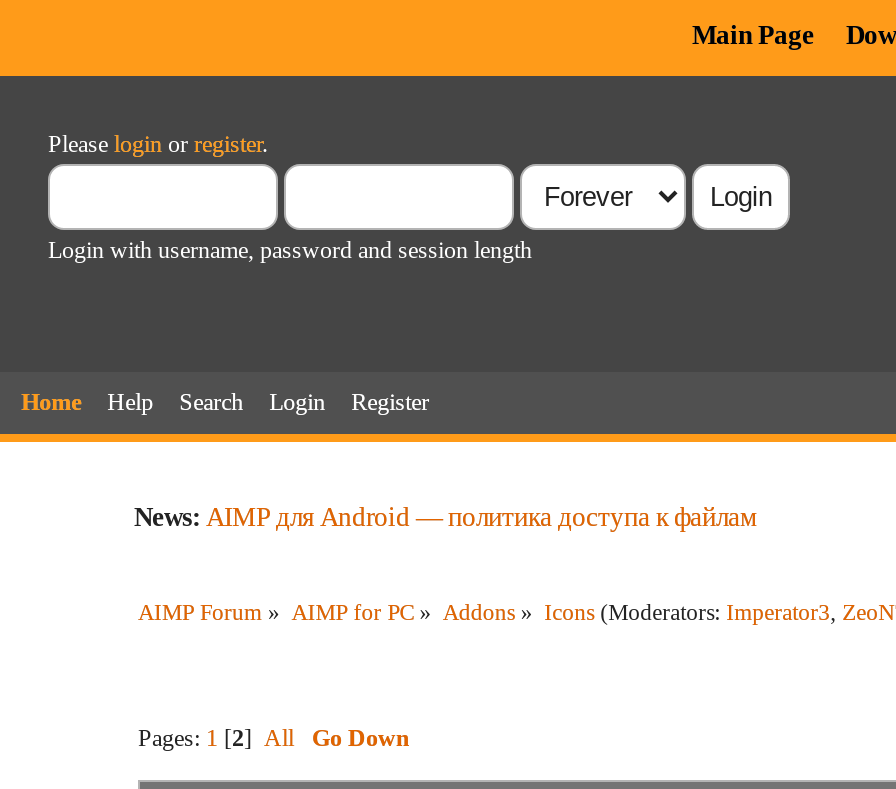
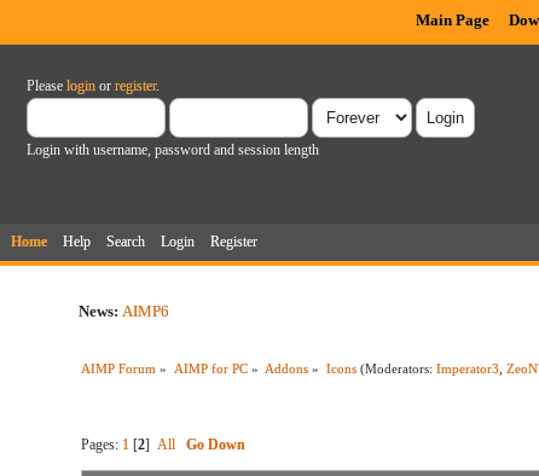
- News: AIMP для Android — политика доступа к файлам
+ News: AIMP6
